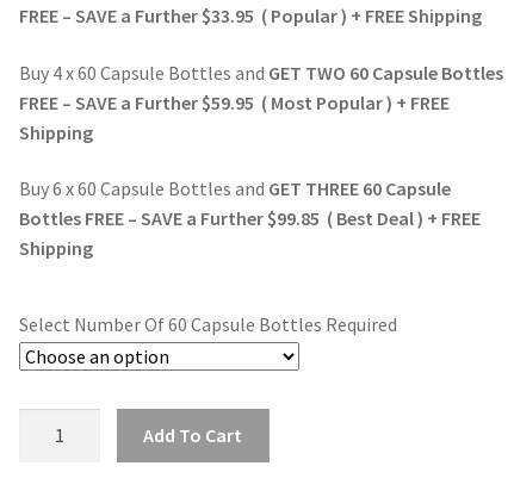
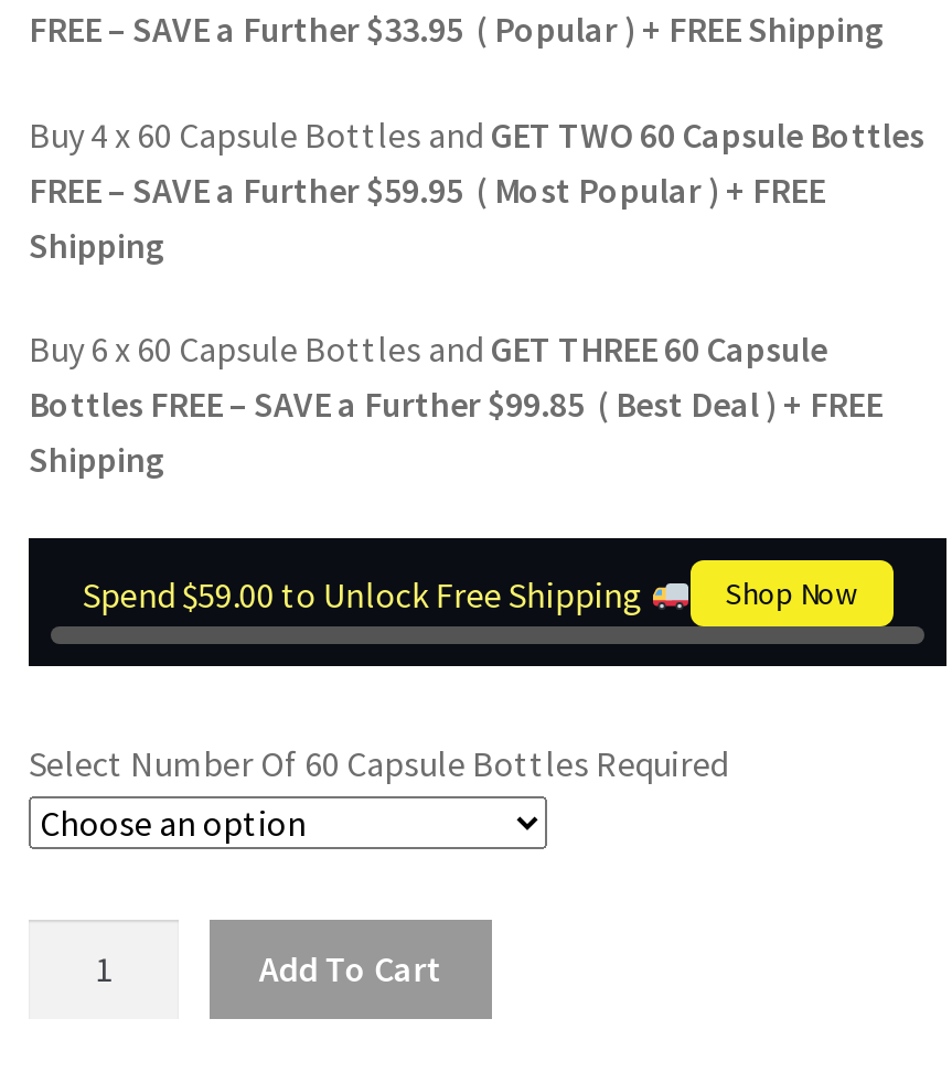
+ Spend $59.00 to Unlock Free Shipping
+ Shop Now
